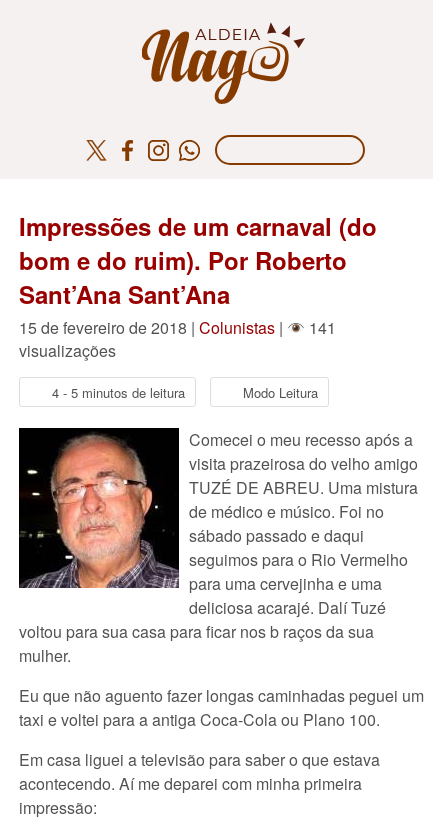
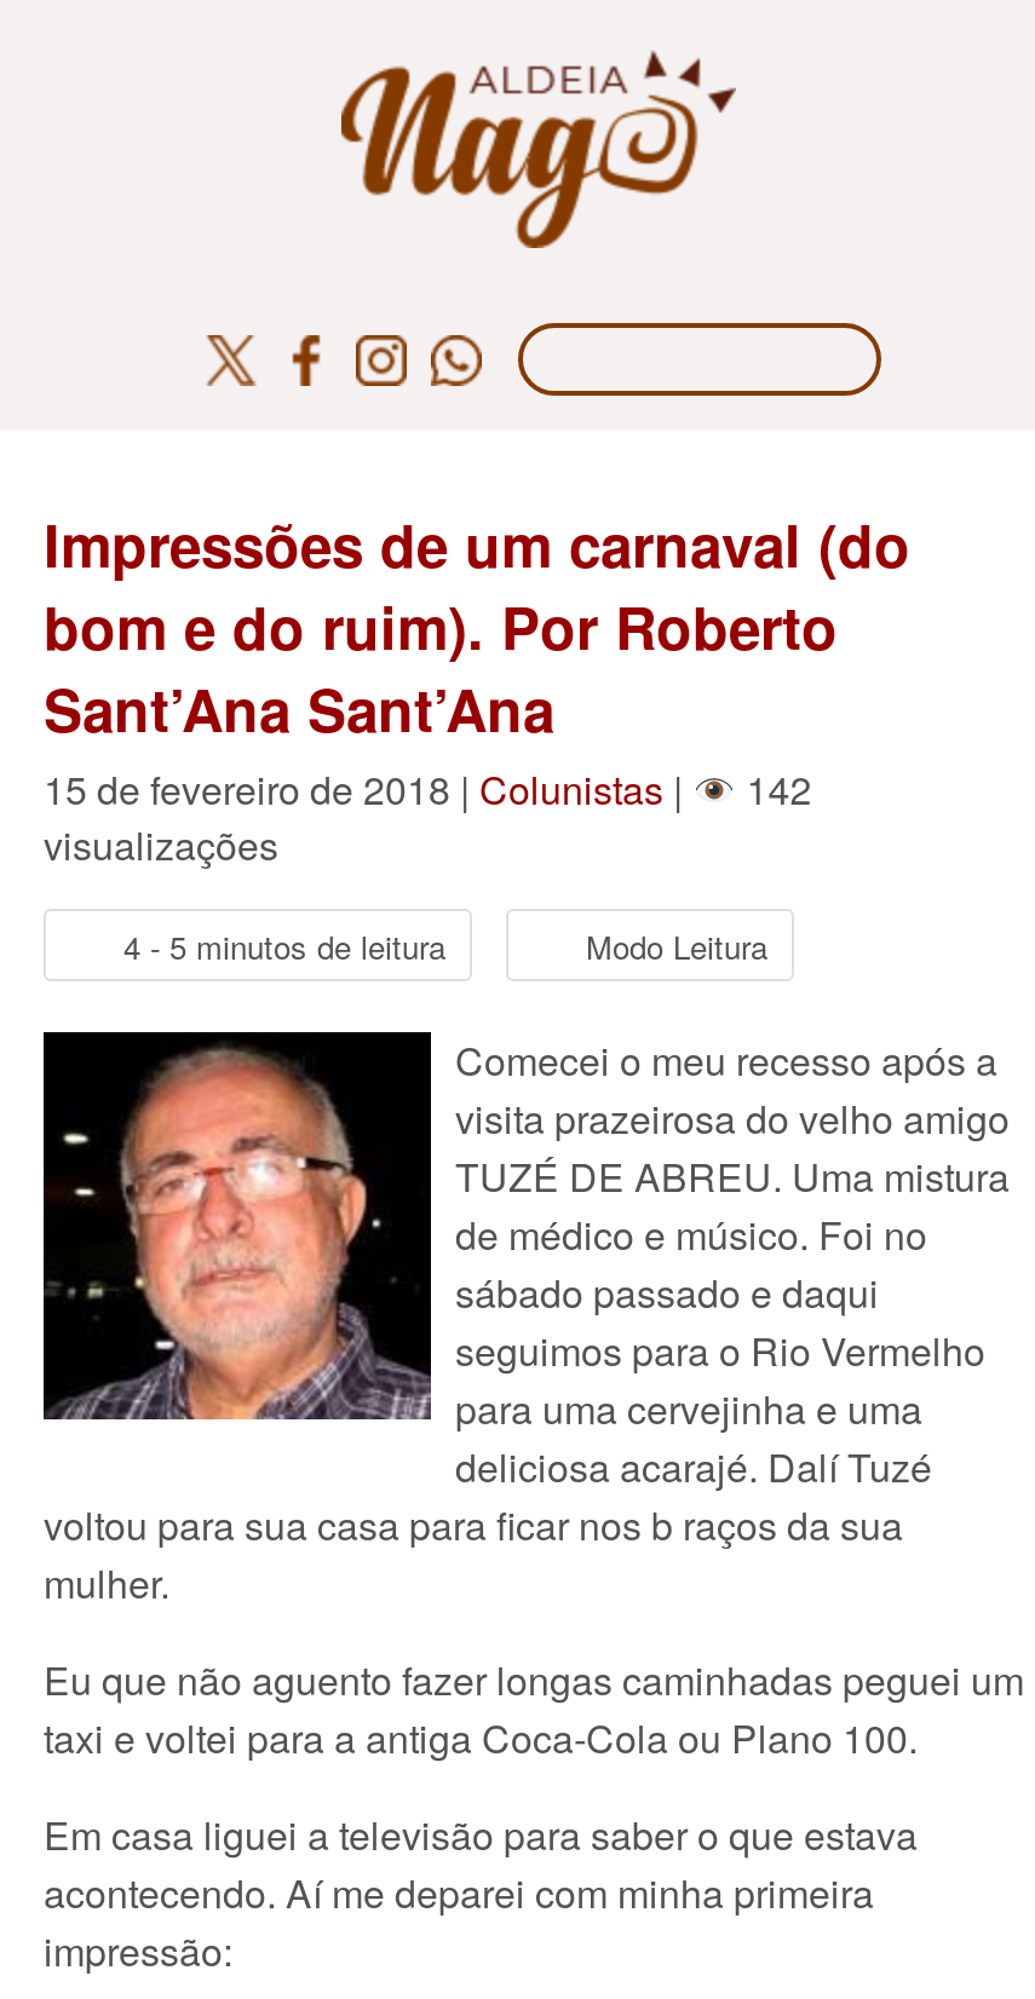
- 141
+ 142
